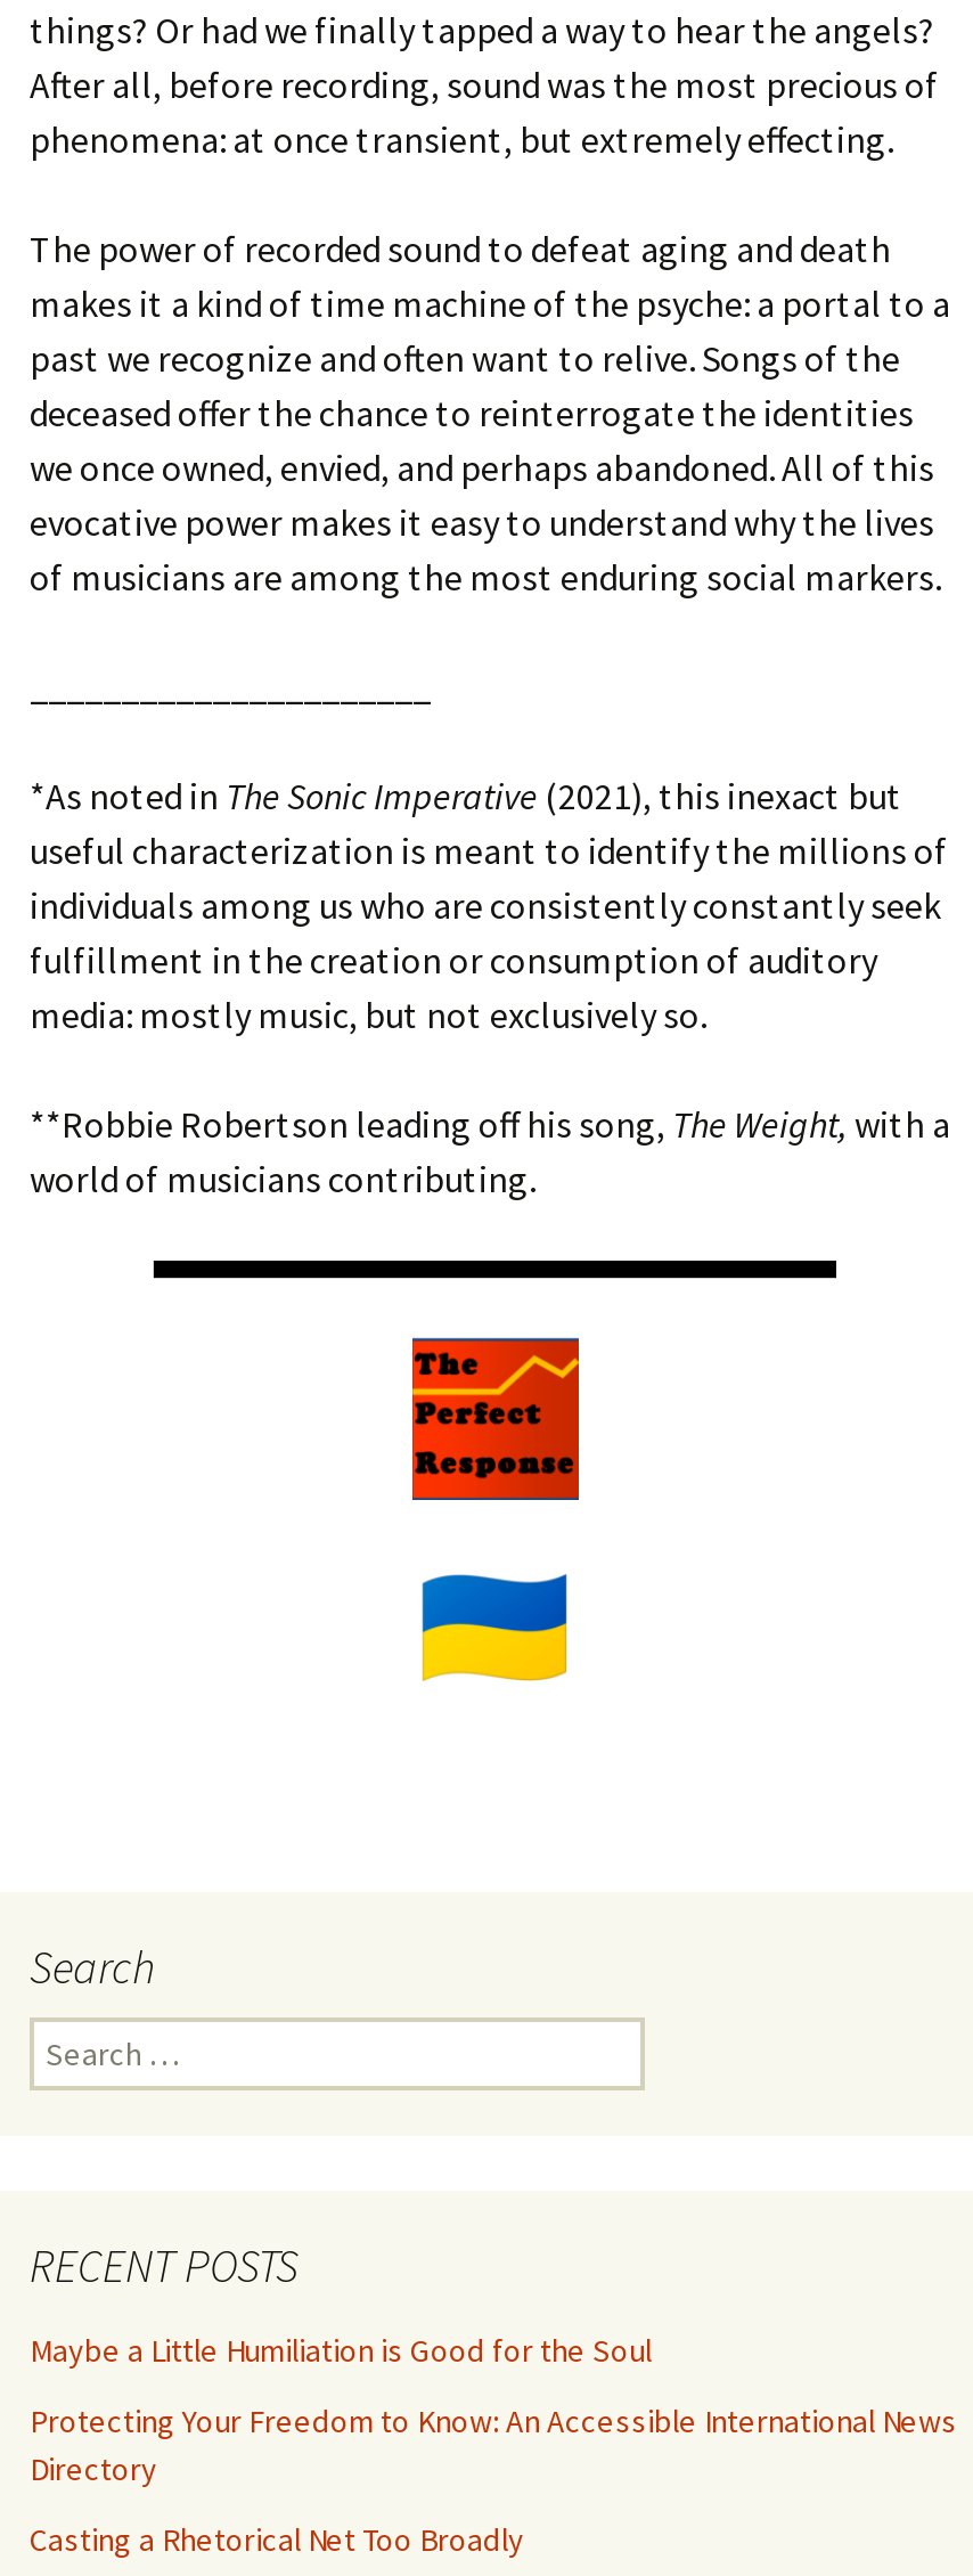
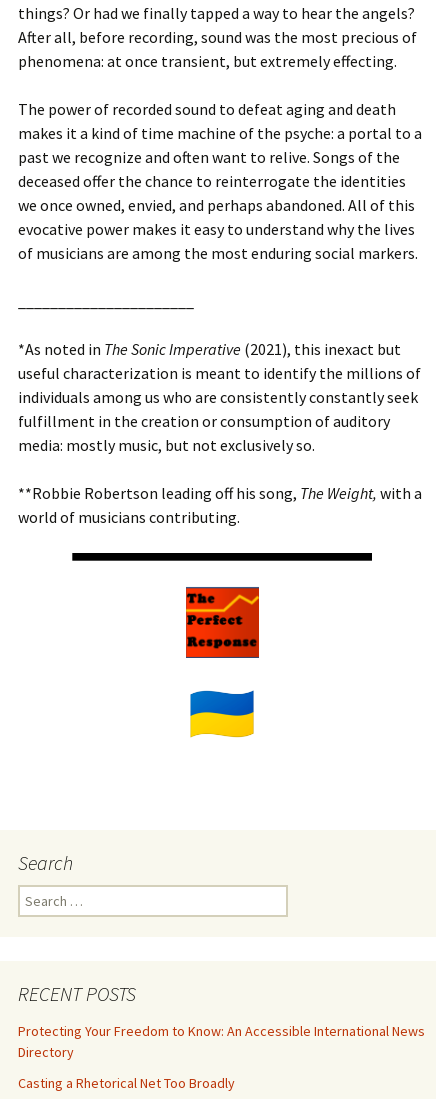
- Maybe a Little Humiliation is Good for the Soul
